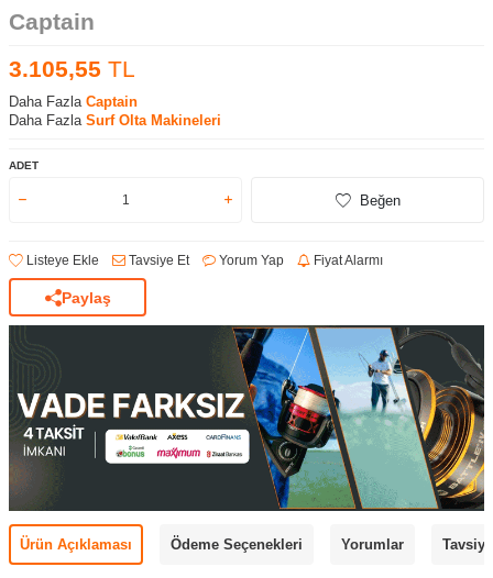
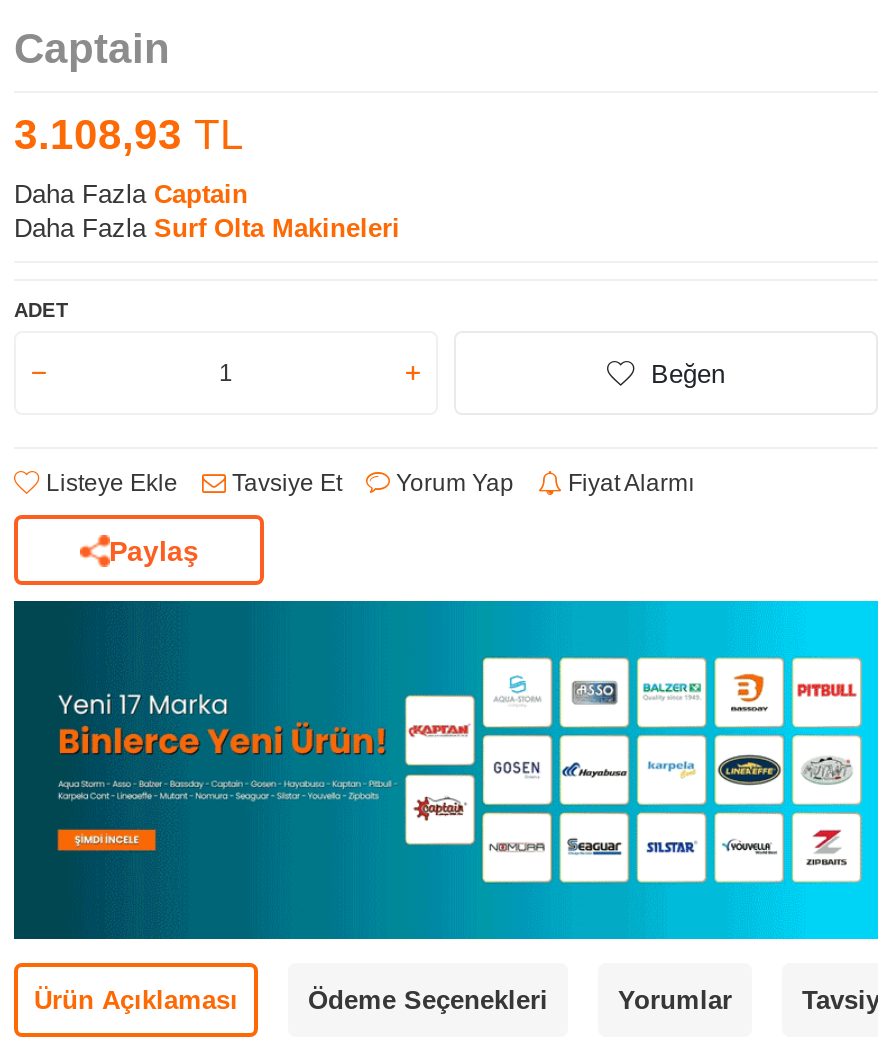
- 3.105,55 TL
+ 3.108,93 TL

- [image]
+ [image]
